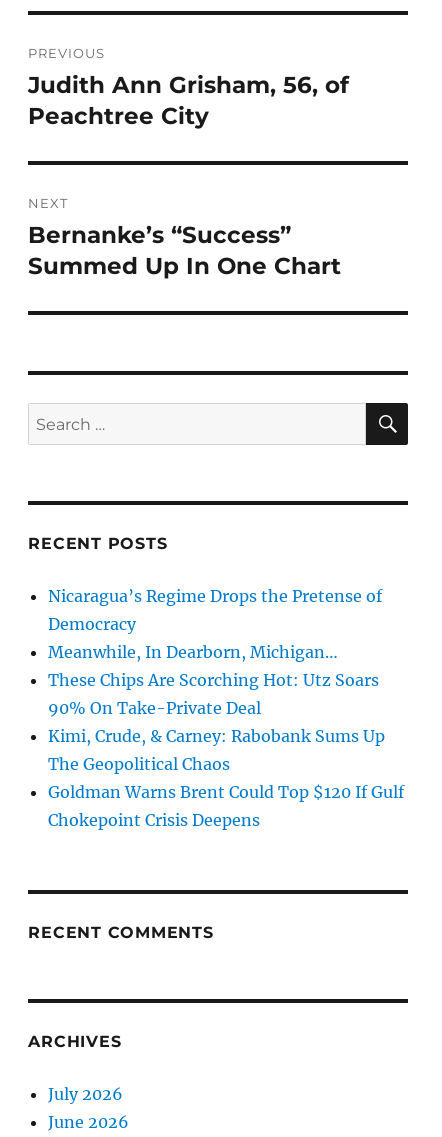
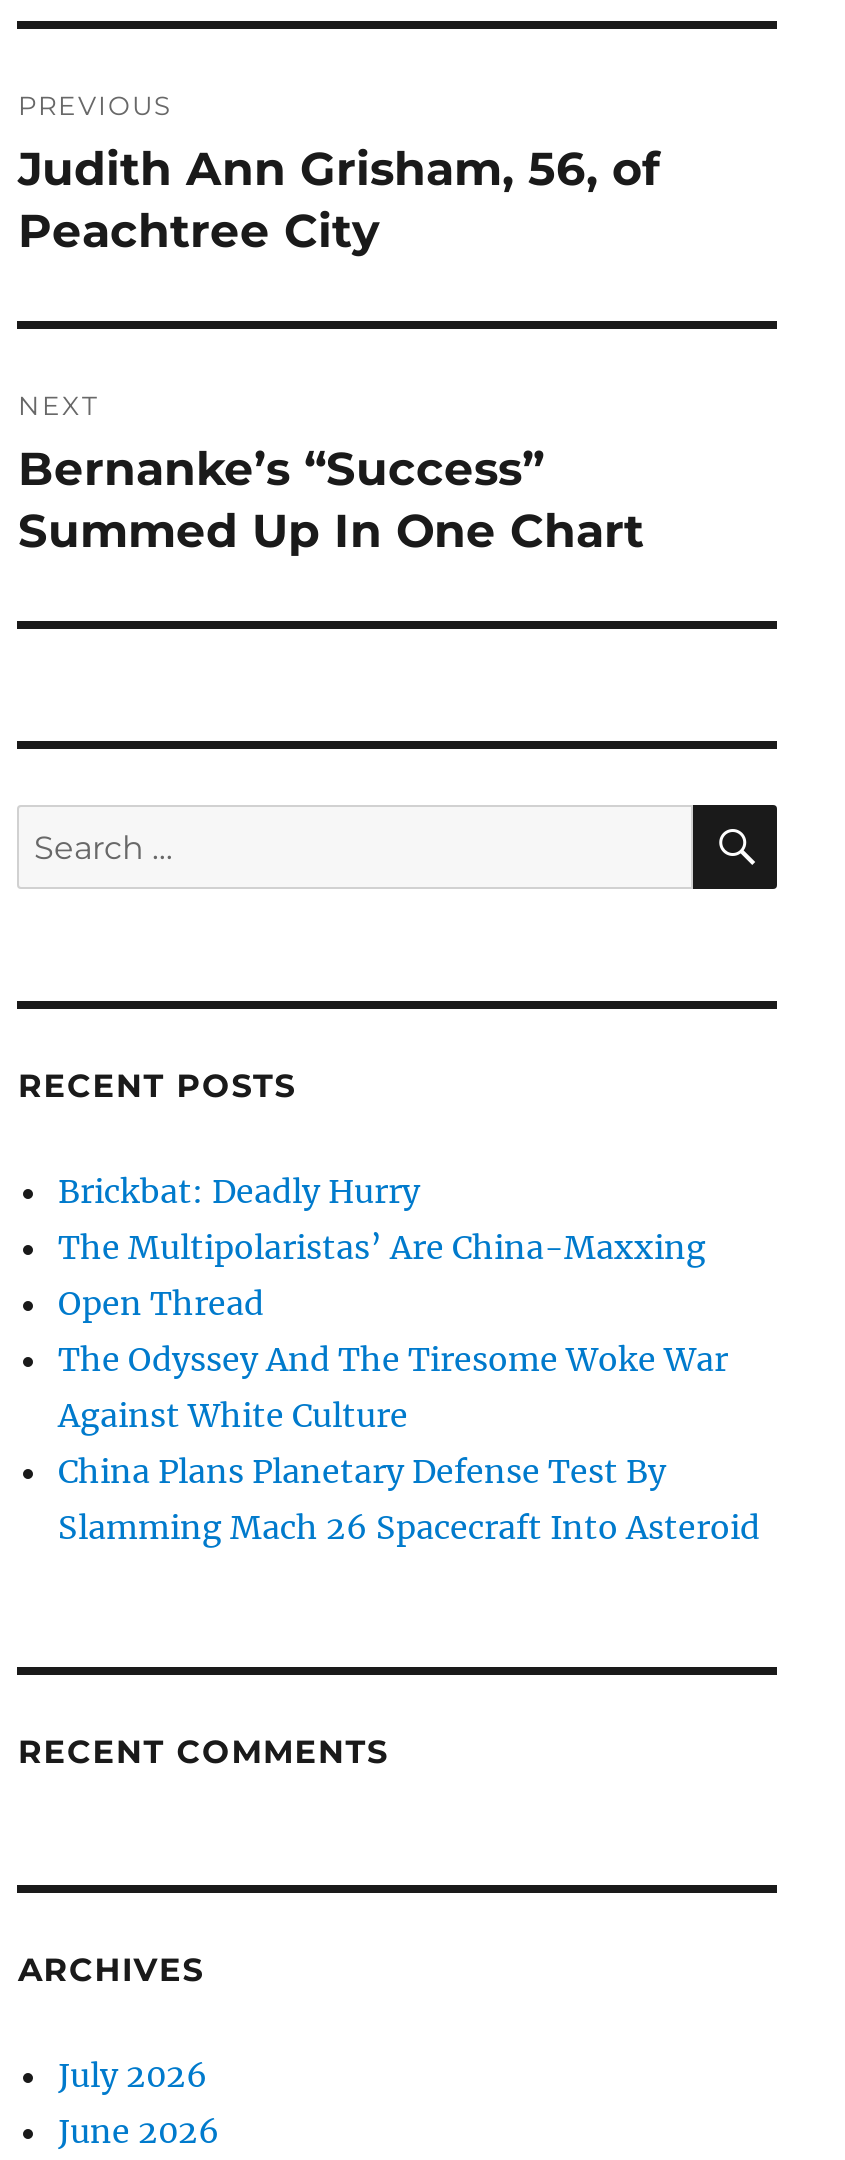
- Nicaragua’s Regime Drops the Pretense of
- Democracy
- Meanwhile, In Dearborn, Michigan…
- These Chips Are Scorching Hot: Utz Soars
- 90% On Take-Private Deal
- Kimi, Crude, & Carney: Rabobank Sums Up
- The Geopolitical Chaos
- Goldman Warns Brent Could Top $120 If Gulf
- Chokepoint Crisis Deepens
+ Brickbat: Deadly Hurry
+ The Multipolaristas’ Are China-Maxxing
+ Open Thread
+ The Odyssey And The Tiresome Woke War
+ Against White Culture
+ China Plans Planetary Defense Test By
+ Slamming Mach 26 Spacecraft Into Asteroid
